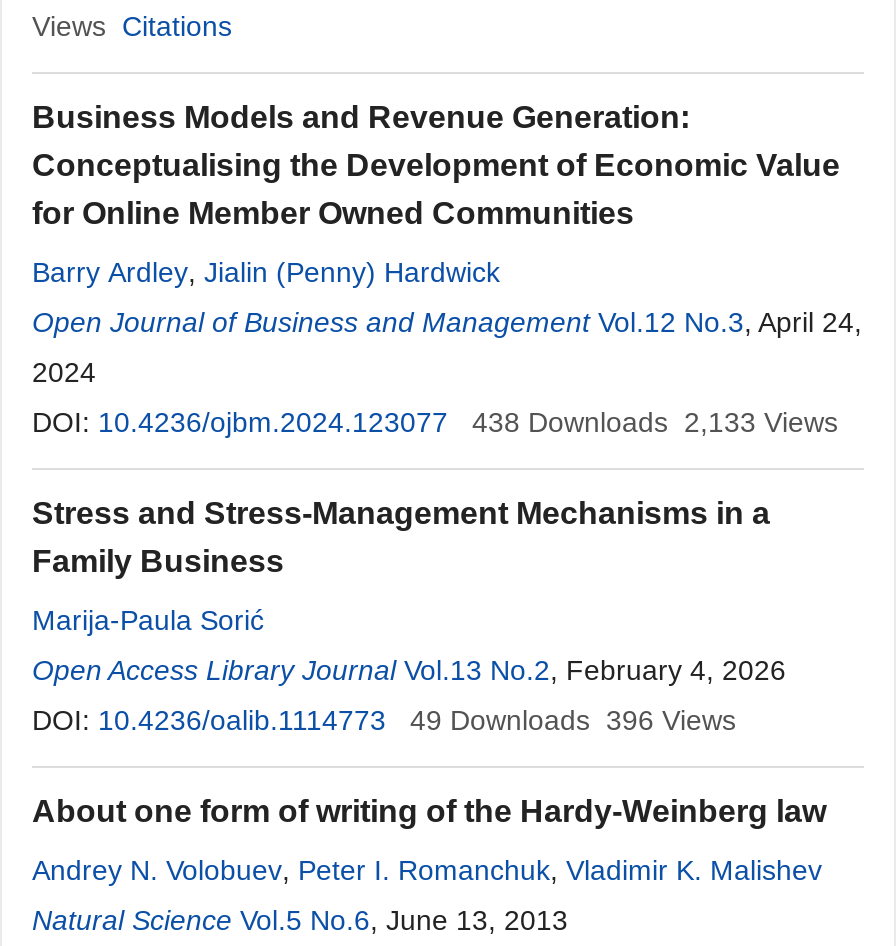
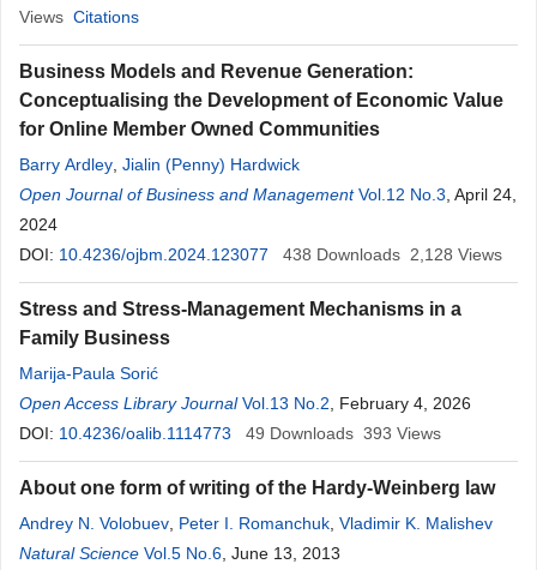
- 438 Downloads 2,133 Views
+ 438 Downloads 2,128 Views

- 49 Downloads 396 Views
+ 49 Downloads 393 Views
